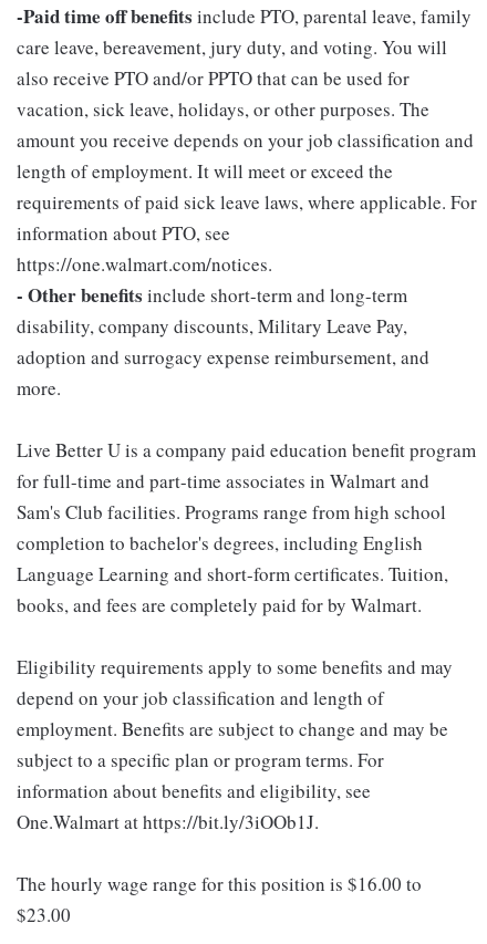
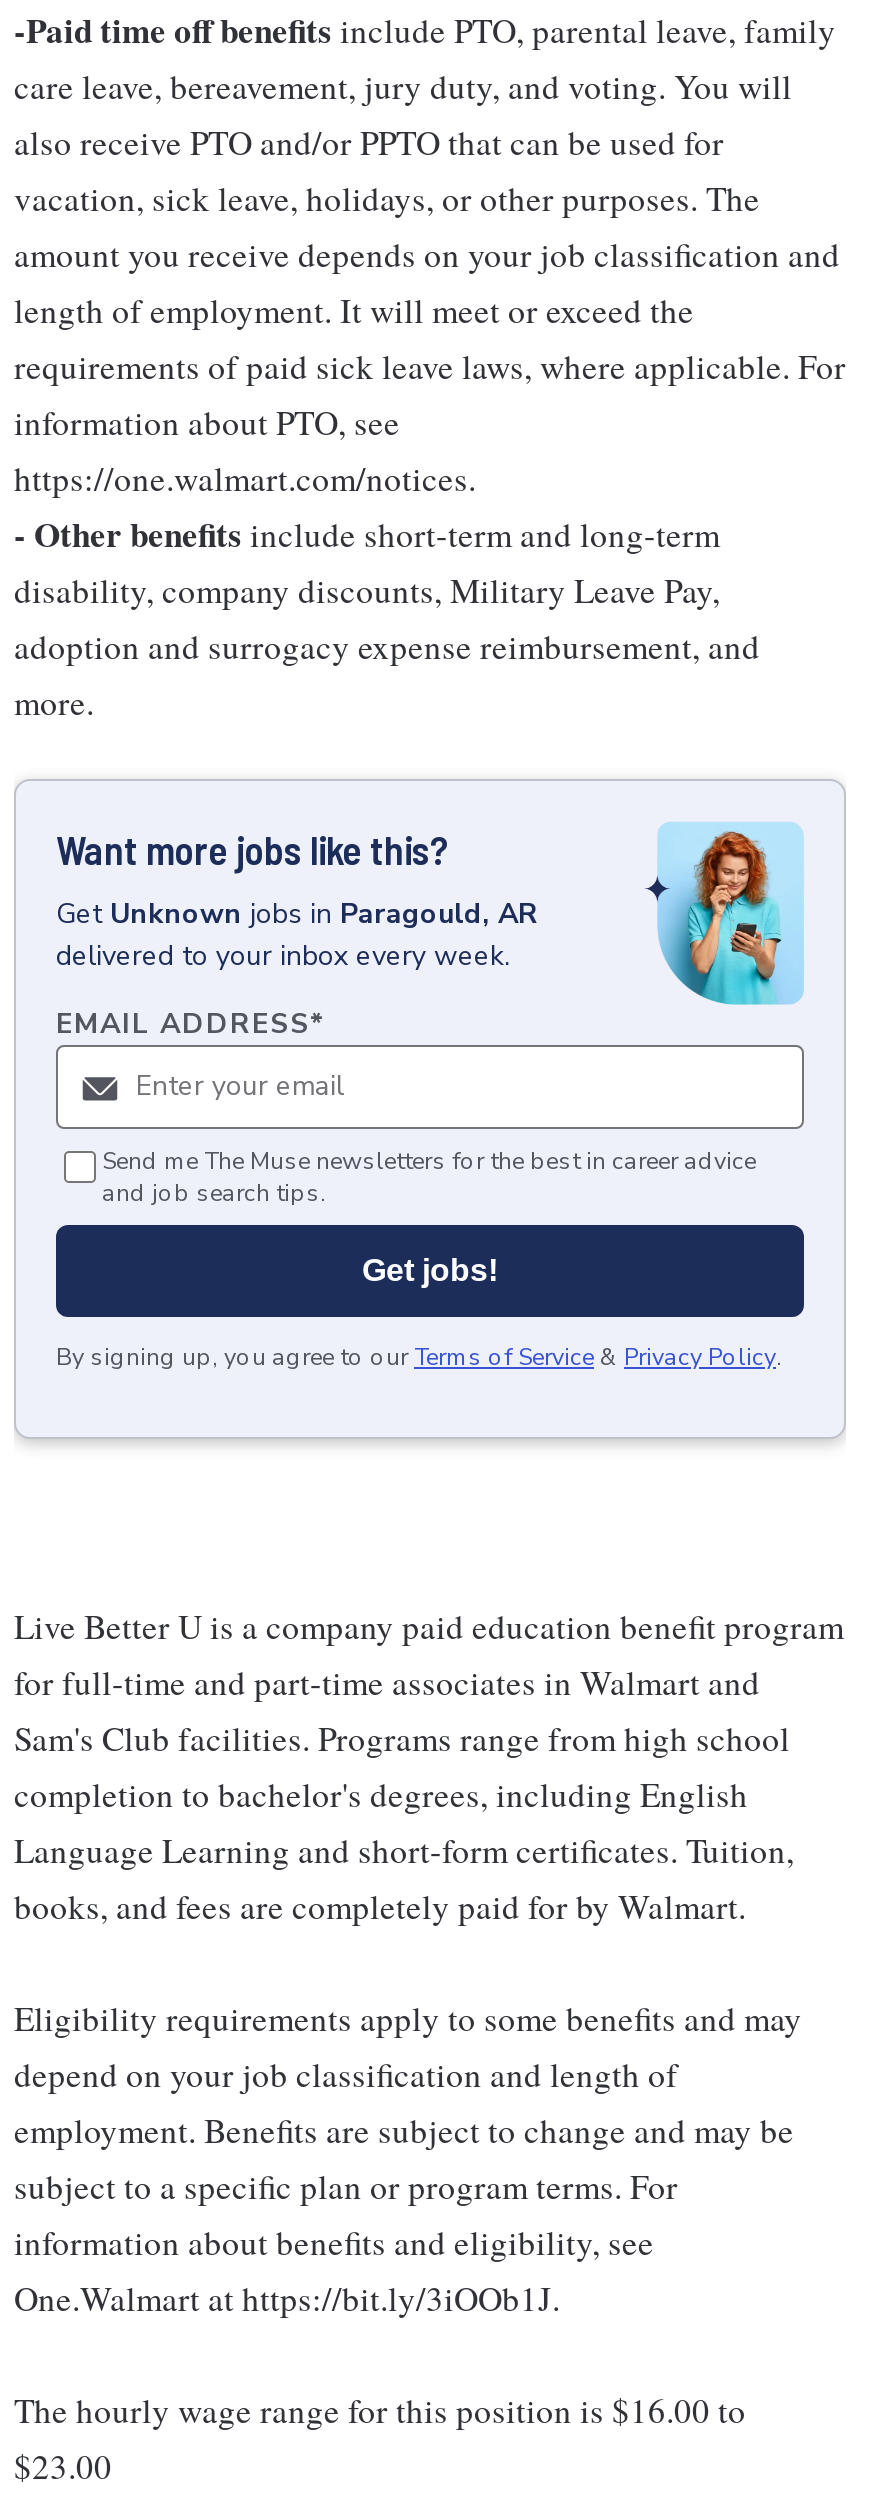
+ [image]
+ Want more jobs like this?
+ Get Unknown jobs in Paragould, AR
+ delivered to your inbox every week.
+ EMAIL ADDRESS*

+ Send me The Muse newsletters for the best in career advice
+ and job search tips.
+ Get jobs!
+ By signing up, you agree to our Terms of Service & Privacy Policy.
